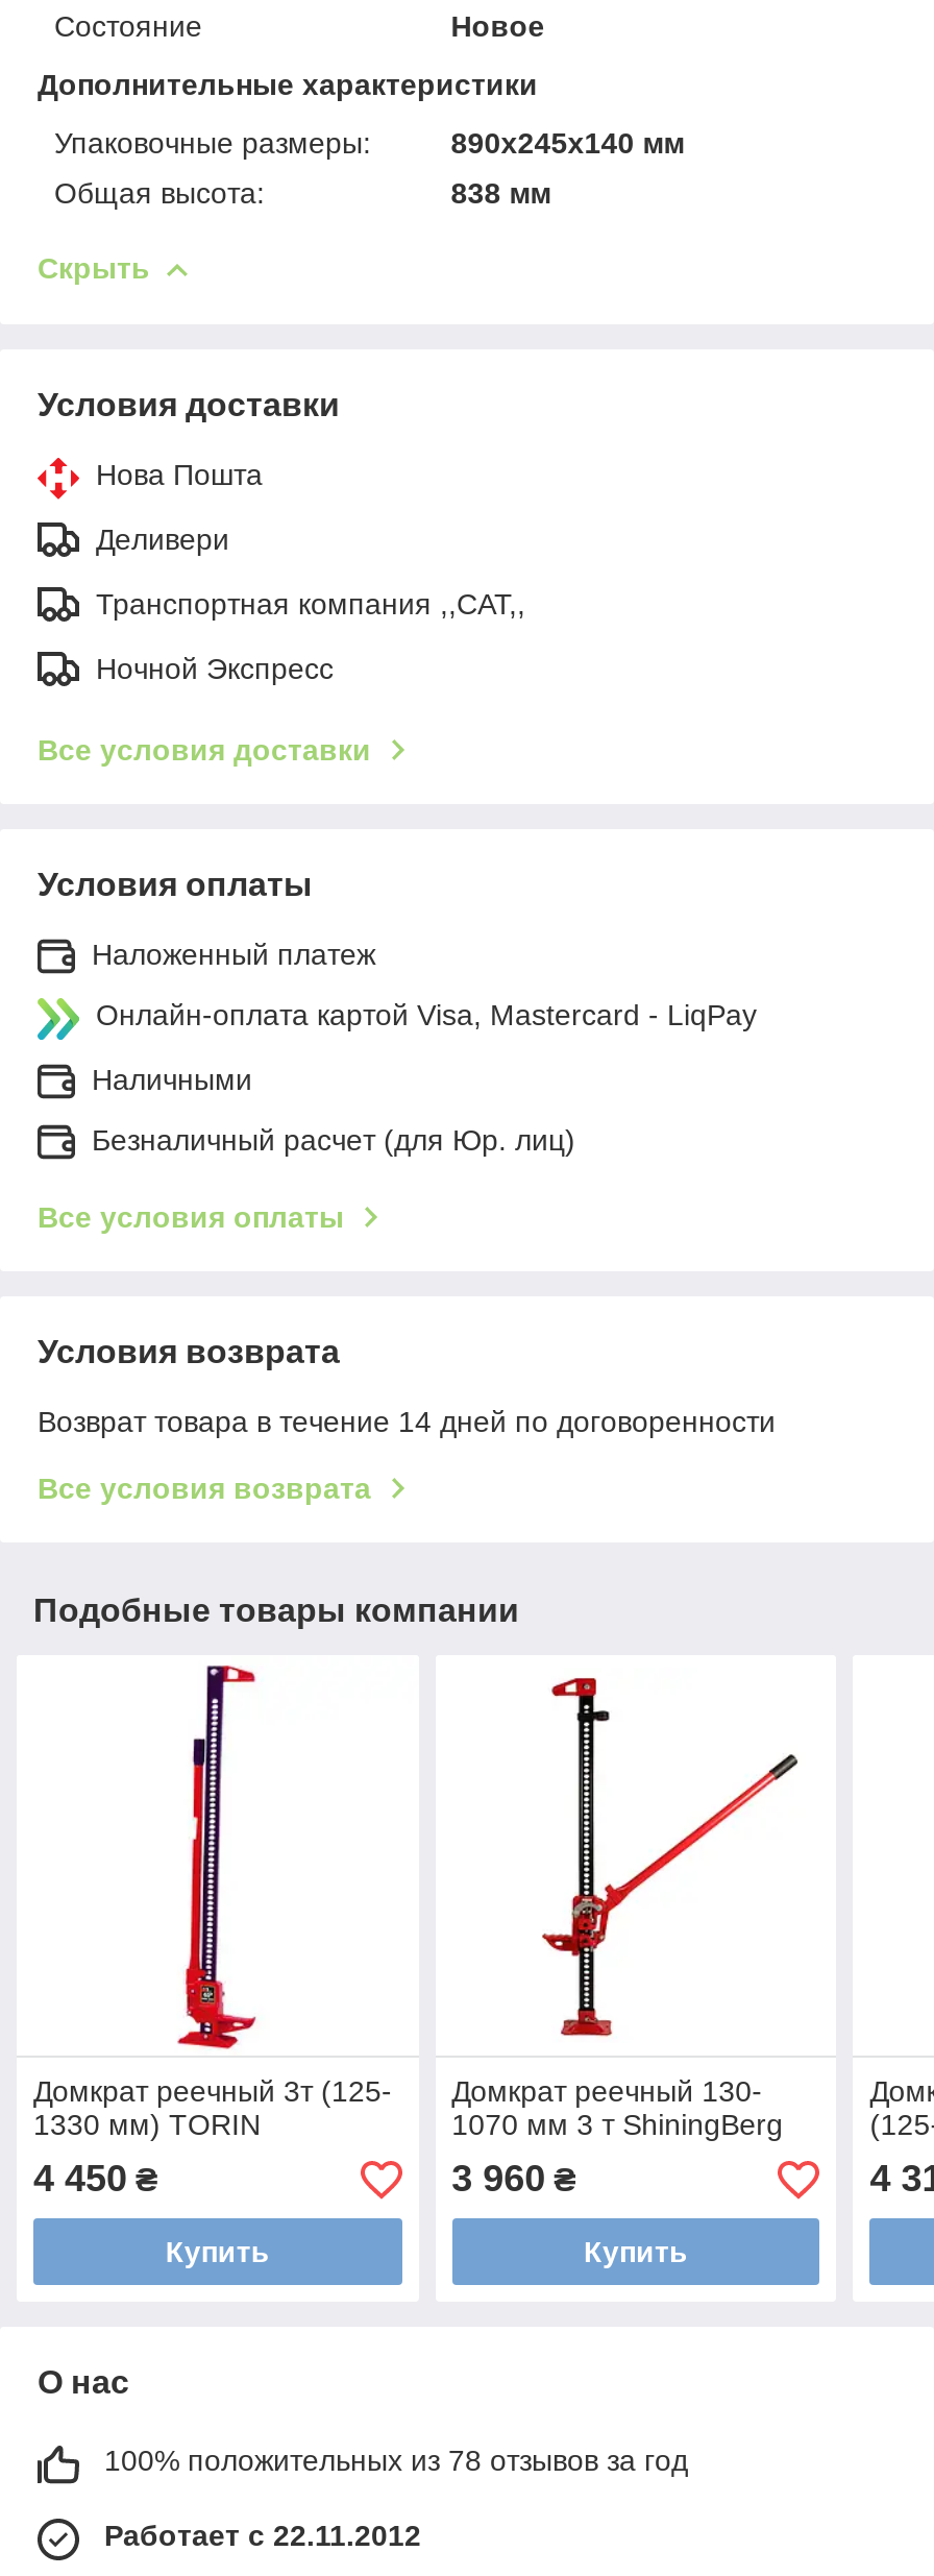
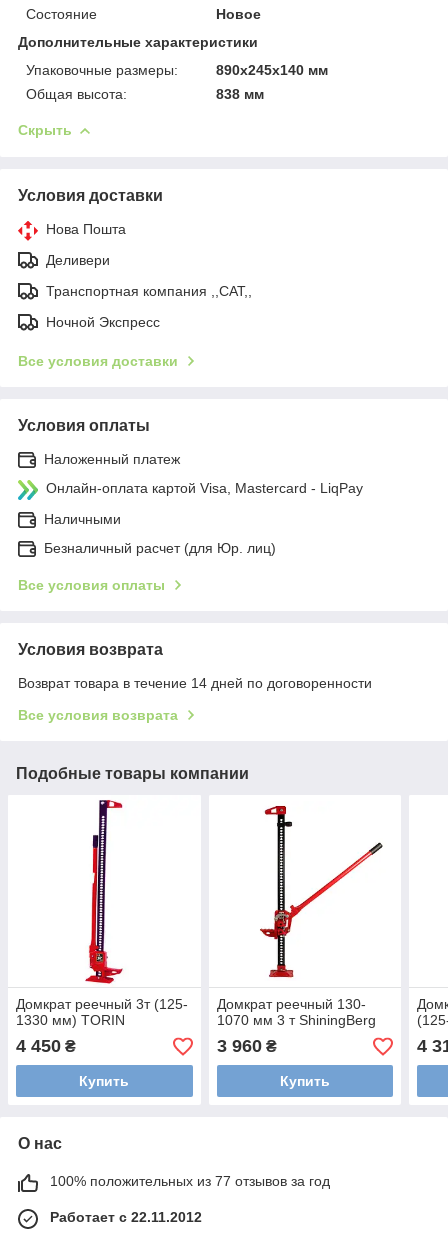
- 100% положительных из 78 отзывов за год
+ 100% положительных из 77 отзывов за год
